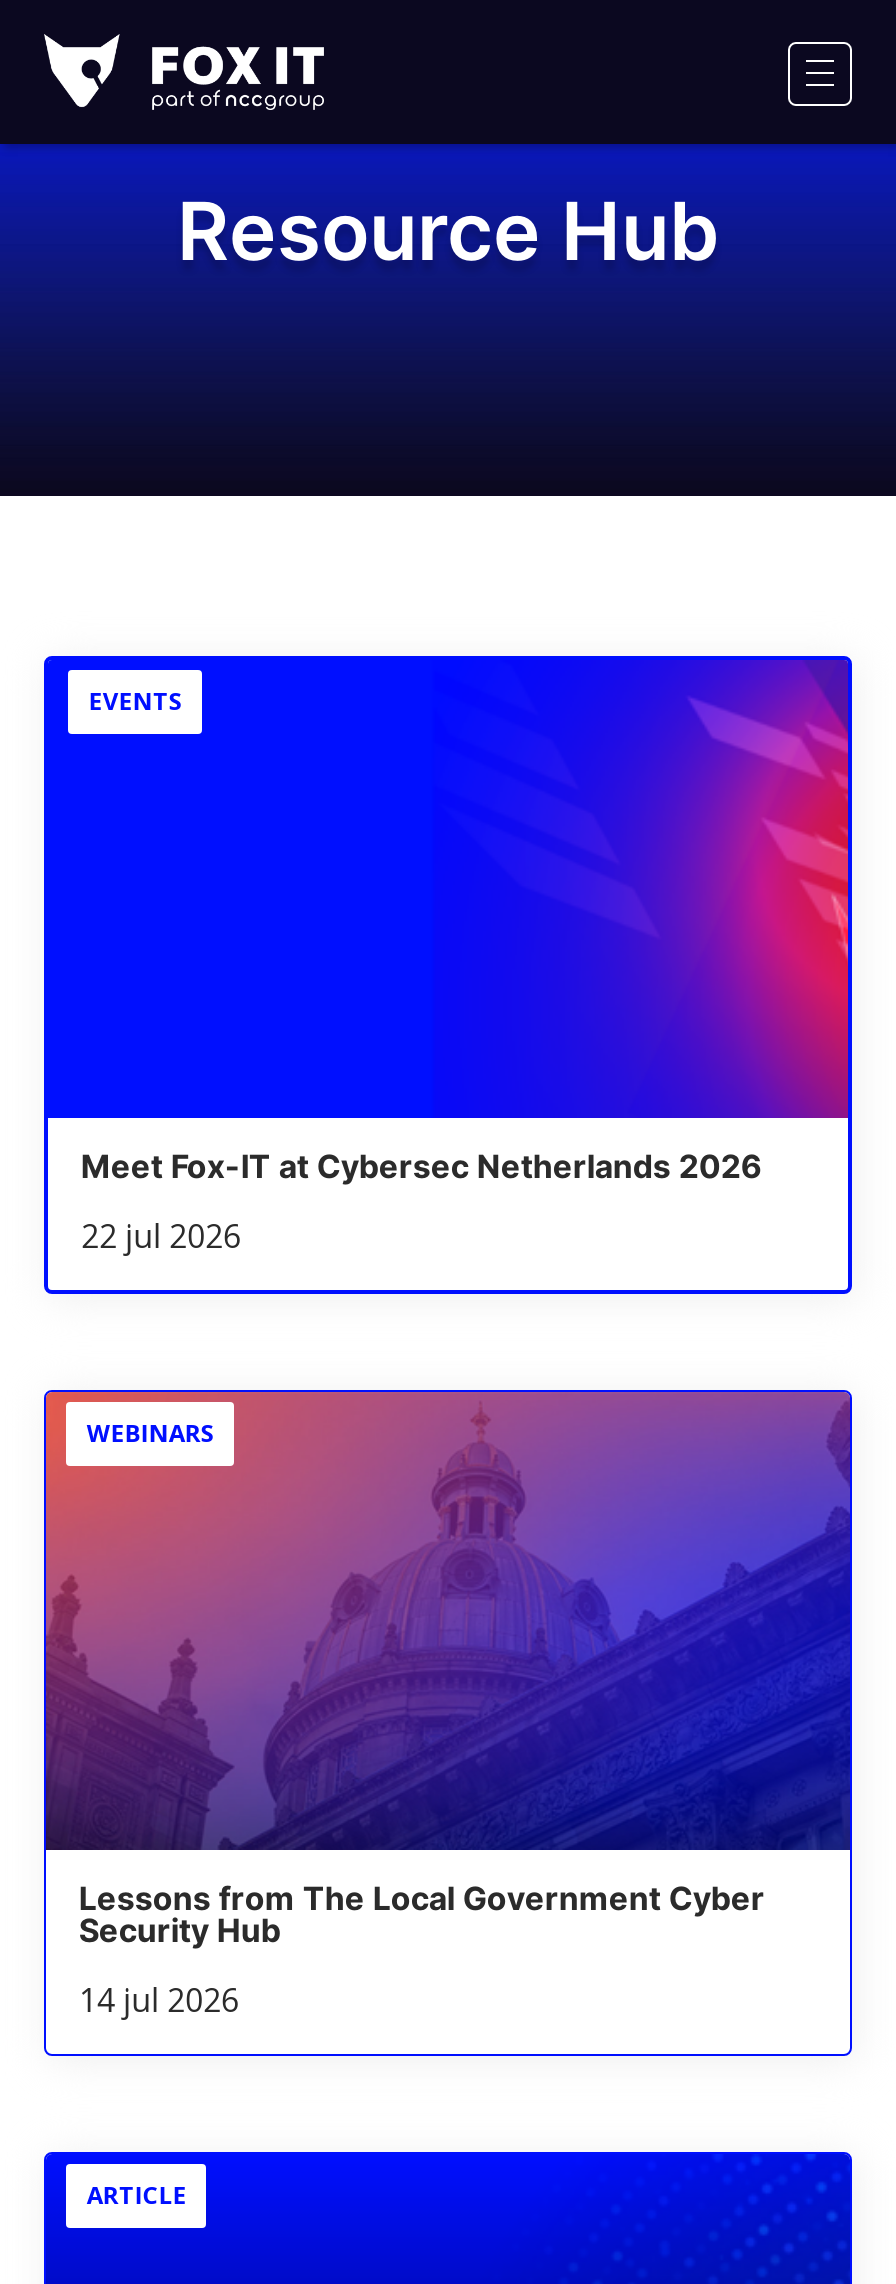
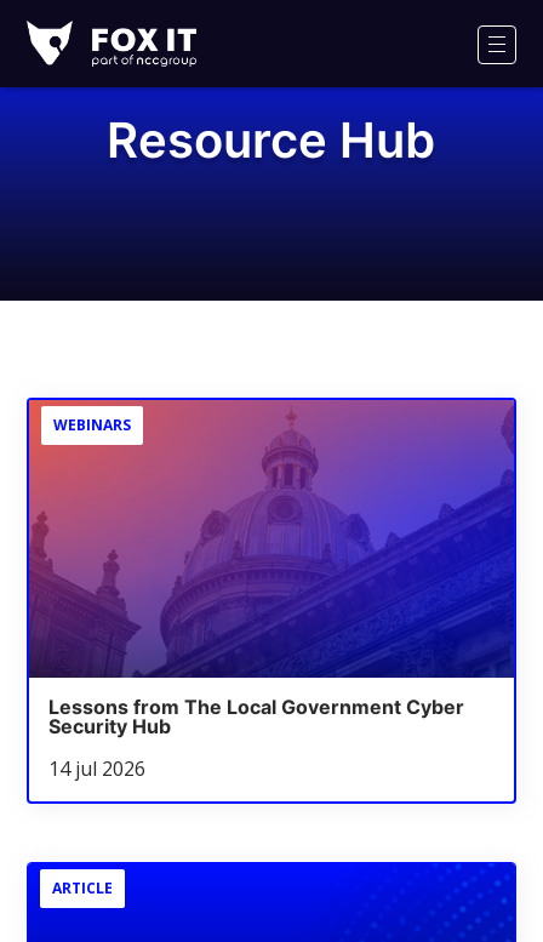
- [image]
+ [image]

- EVENTS

- Meet Fox-IT at Cybersec Netherlands 2026
- 22 jul 2026
